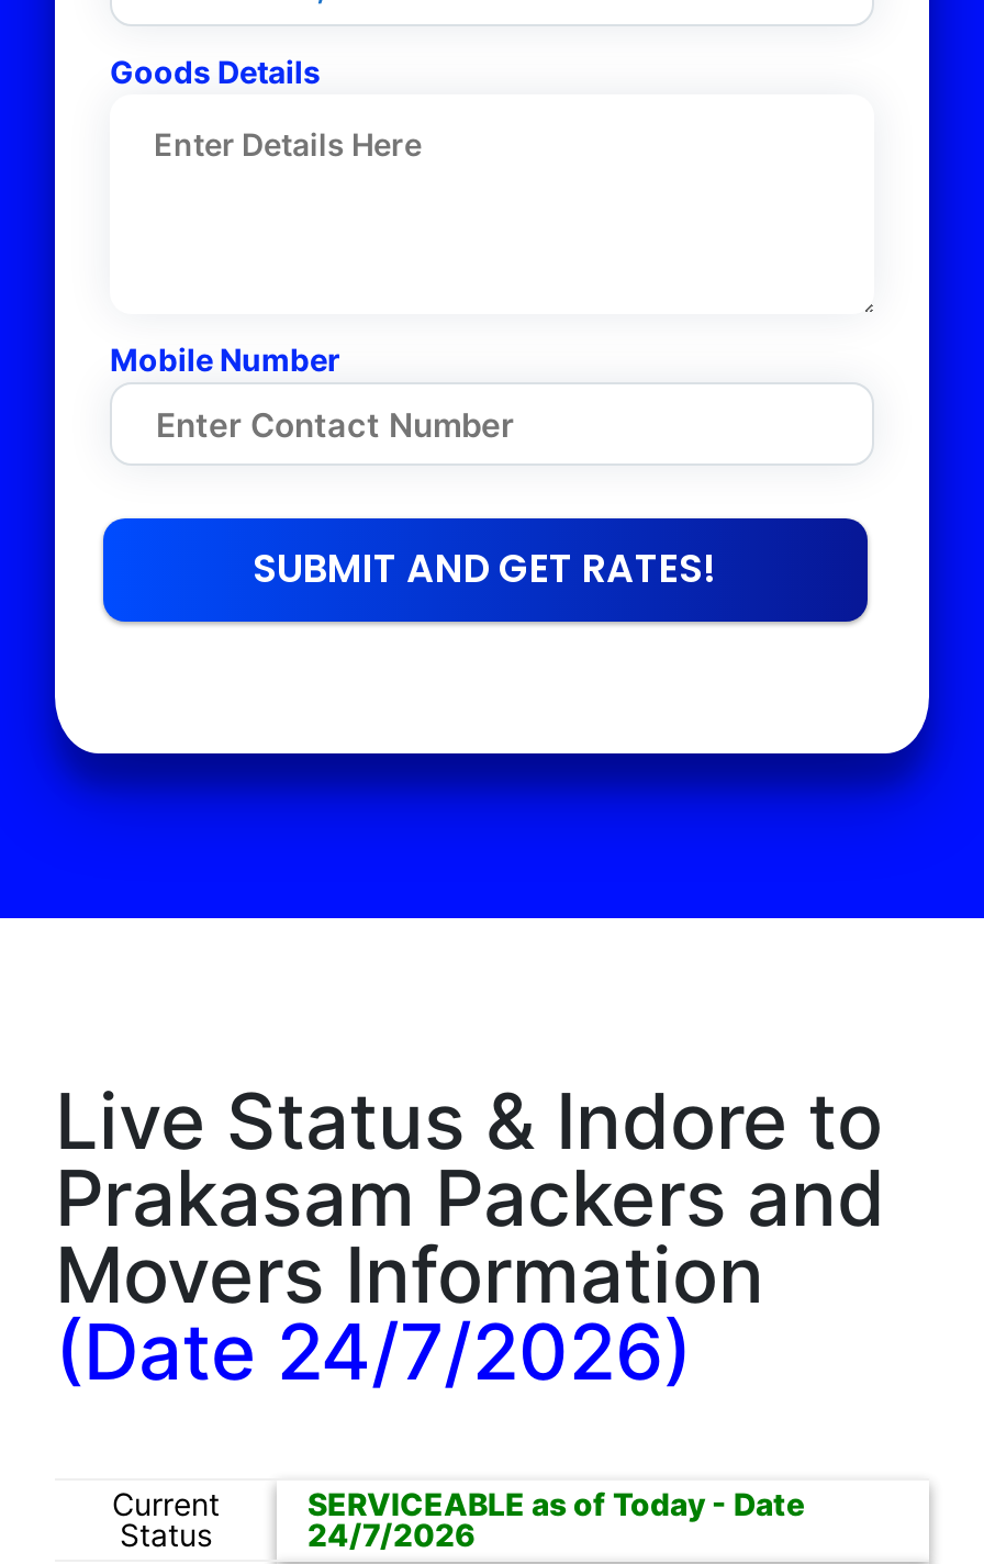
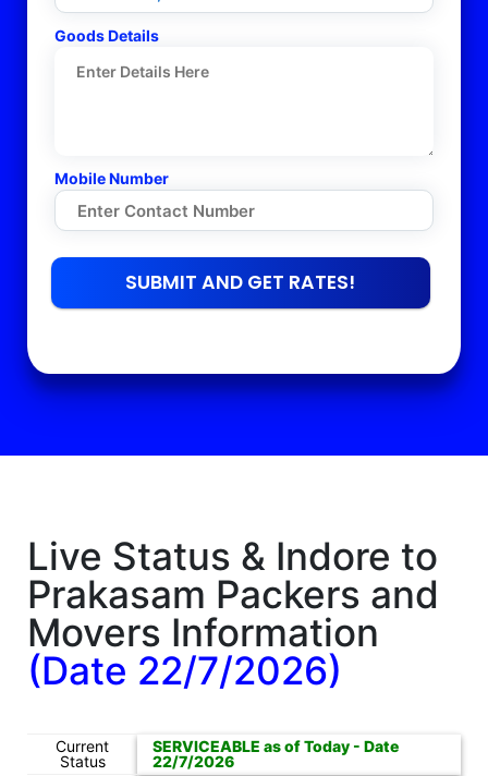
- (Date24/7/2026)
+ (Date22/7/2026)

- 24/7/2026
+ 22/7/2026
